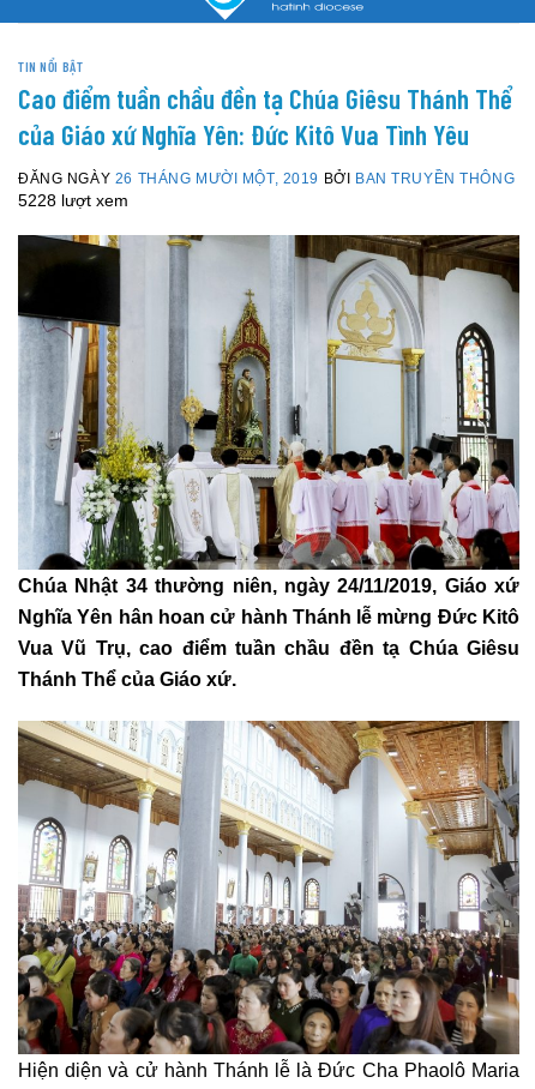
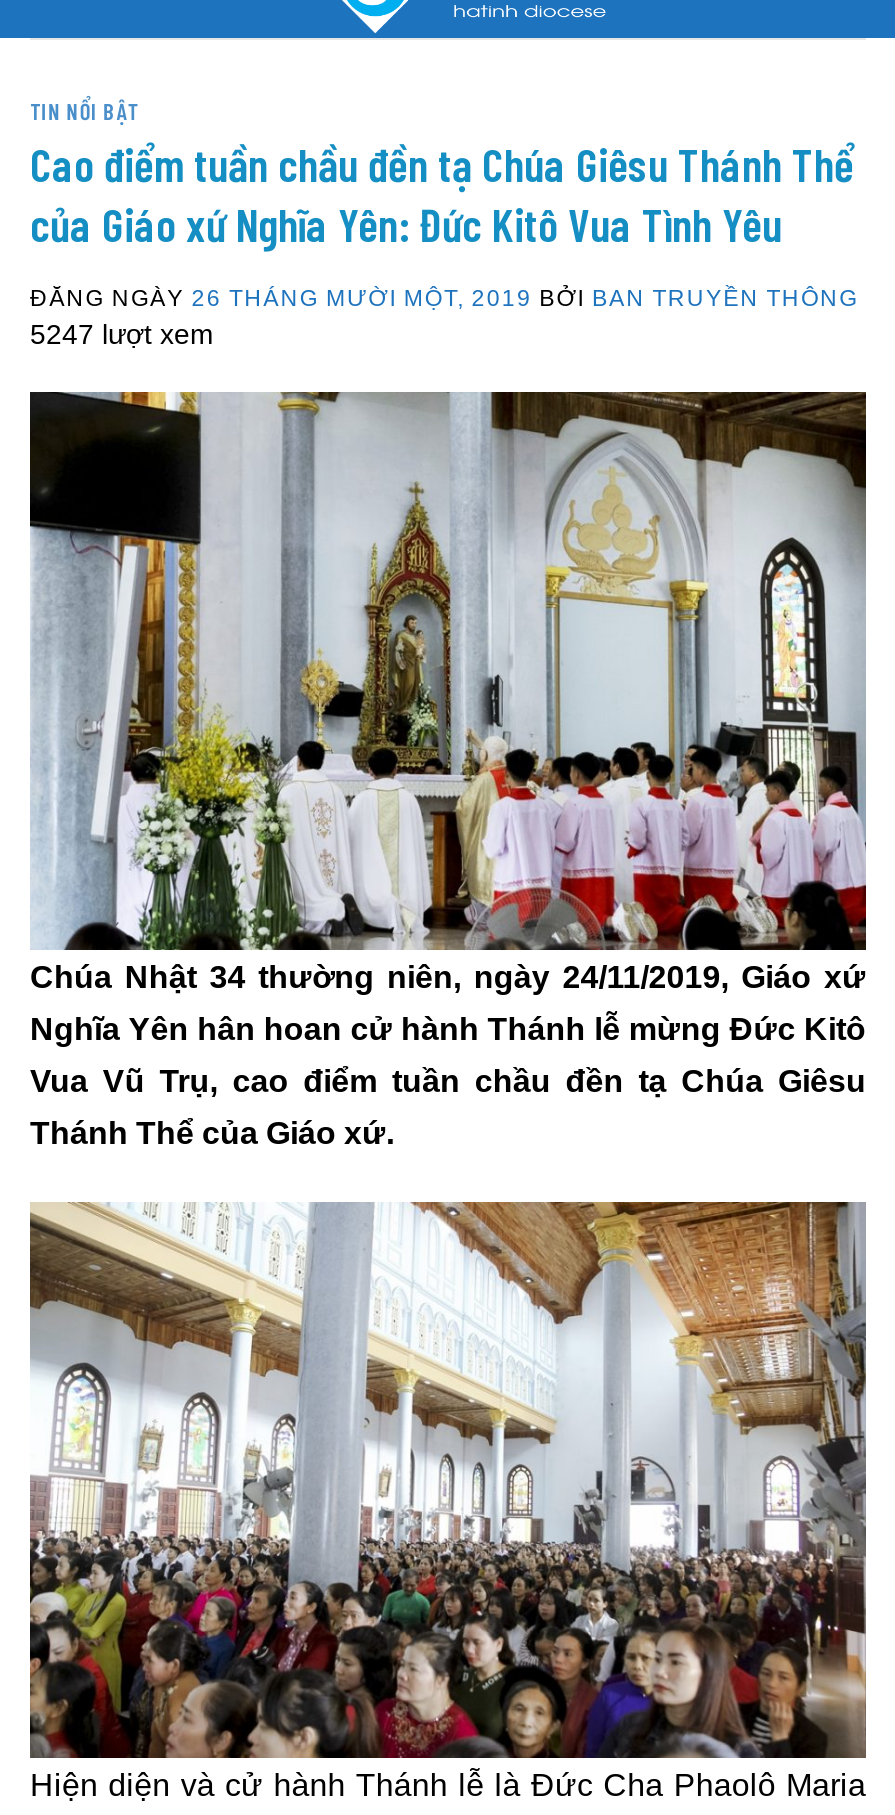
- 5228 lượt xem
+ 5247 lượt xem
